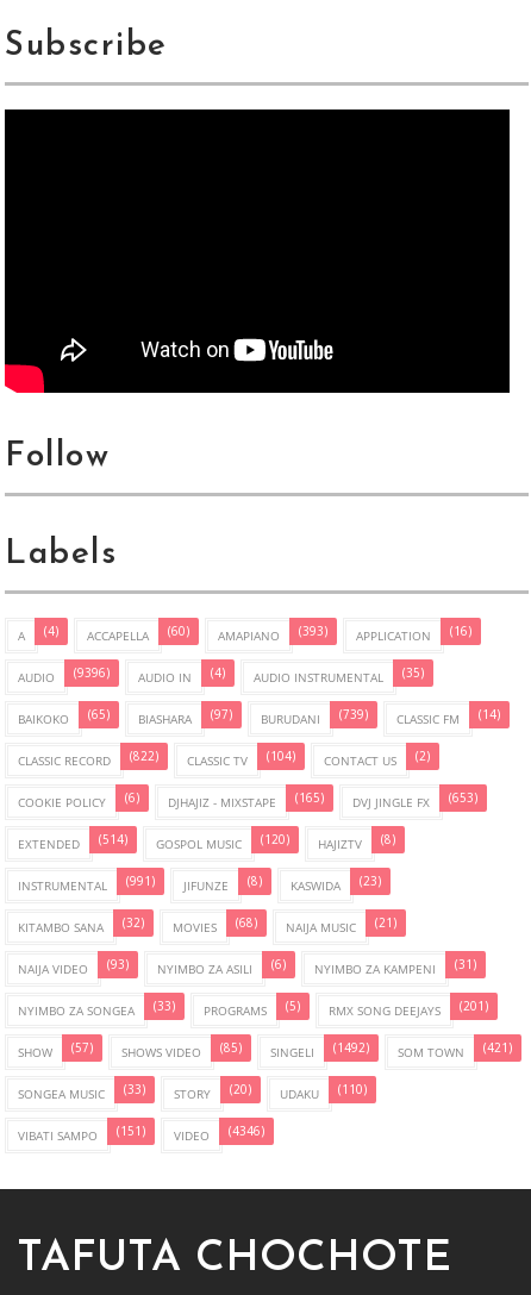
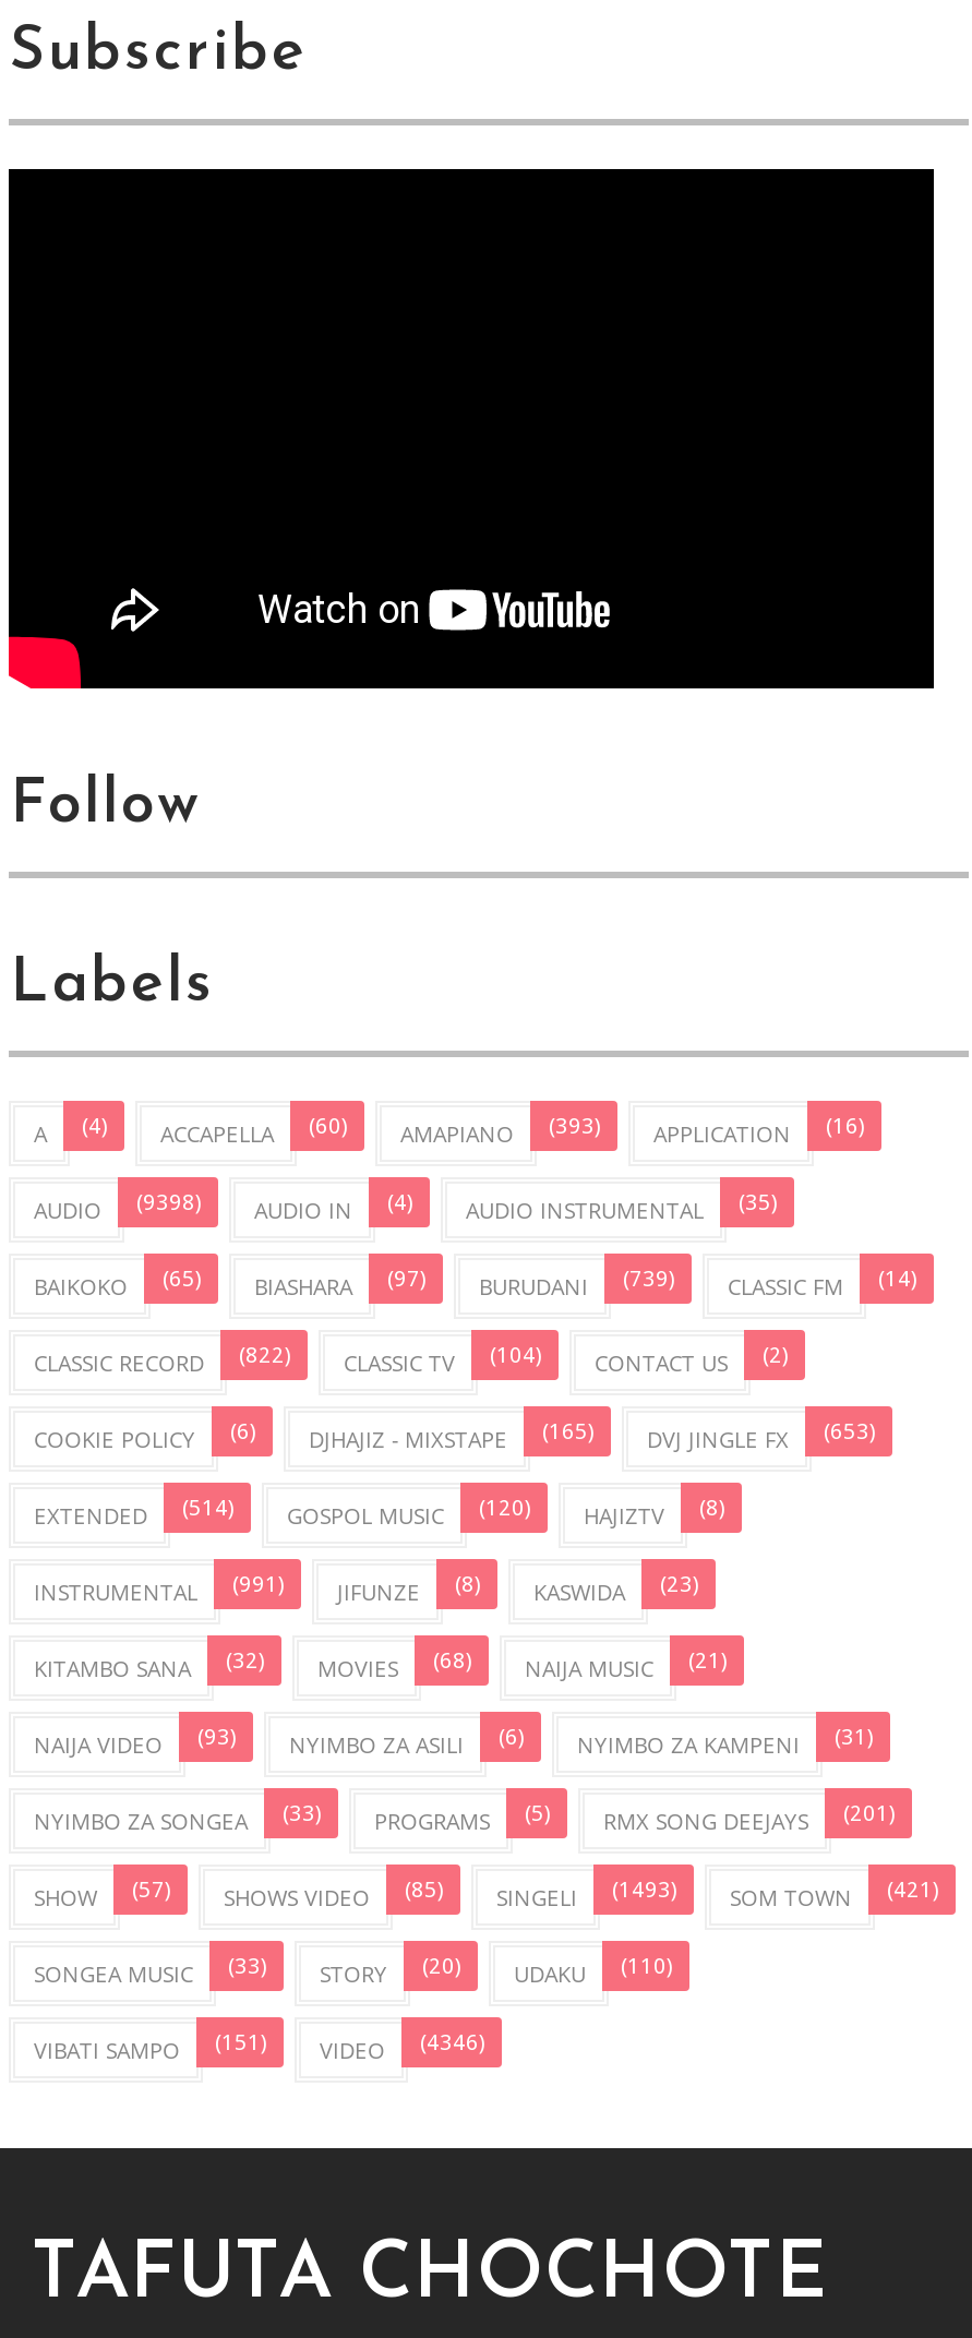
- AUDIO (9396)
+ AUDIO (9398)

- SINGELI (1492)
+ SINGELI (1493)
